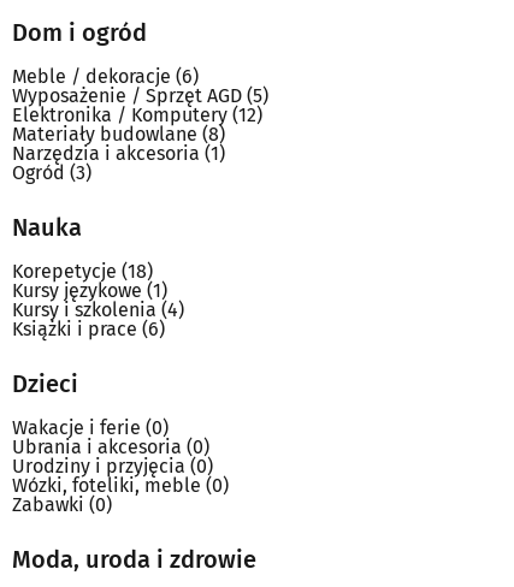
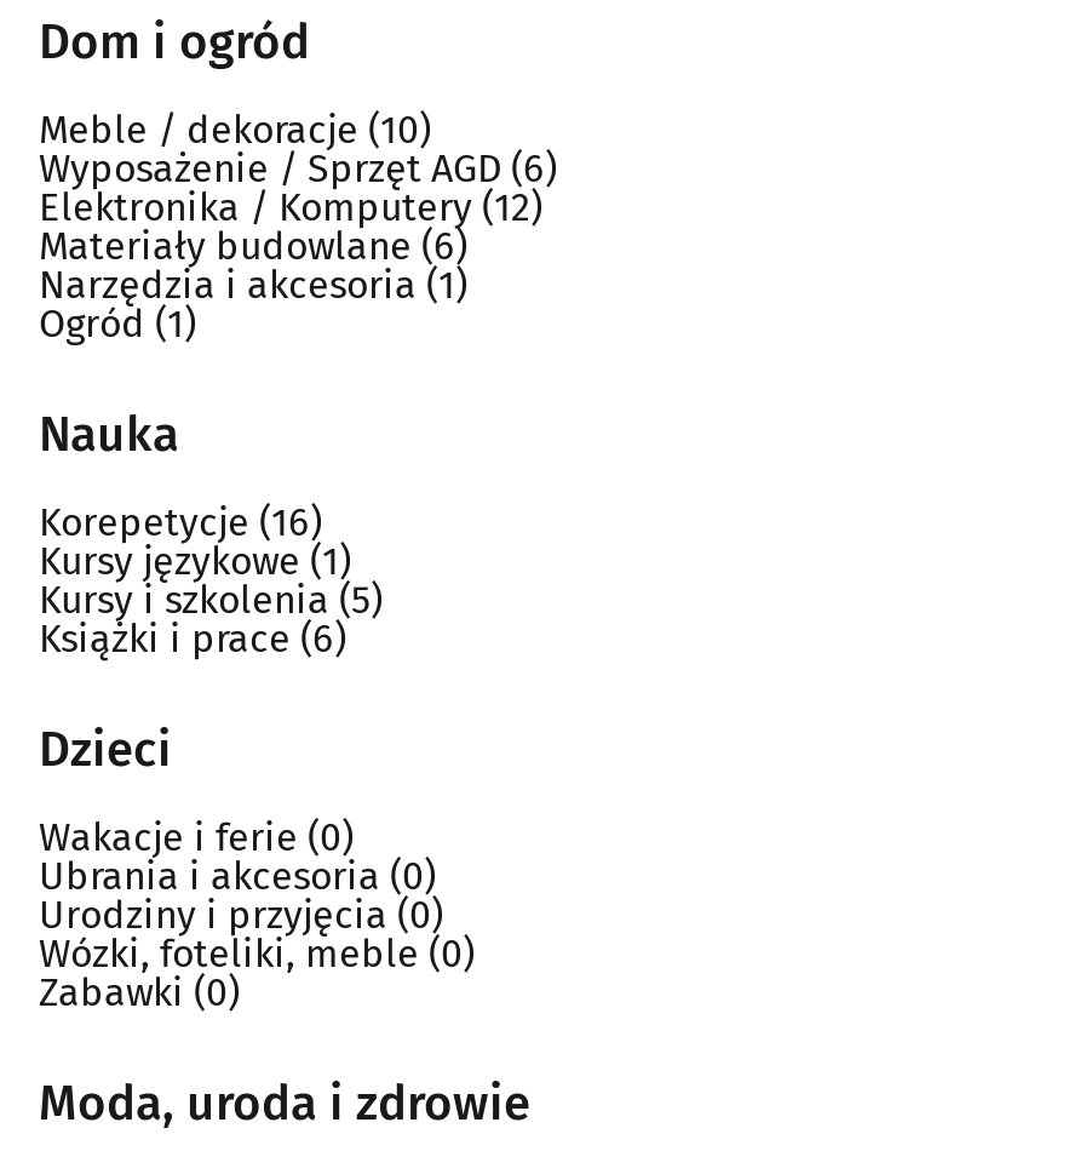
- Meble / dekoracje (6)
+ Meble / dekoracje (10)

- Wyposażenie / Sprzęt AGD (5)
+ Wyposażenie / Sprzęt AGD (6)

- Materiały budowlane(8)
+ Materiały budowlane(6)

- Ogród(3)
+ Ogród(1)

- Korepetycje (18)
+ Korepetycje (16)

- Kursy i szkolenia(4)
+ Kursy i szkolenia(5)
